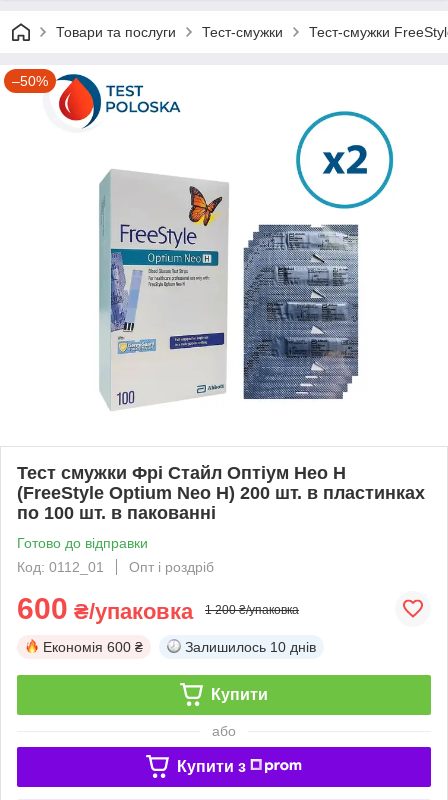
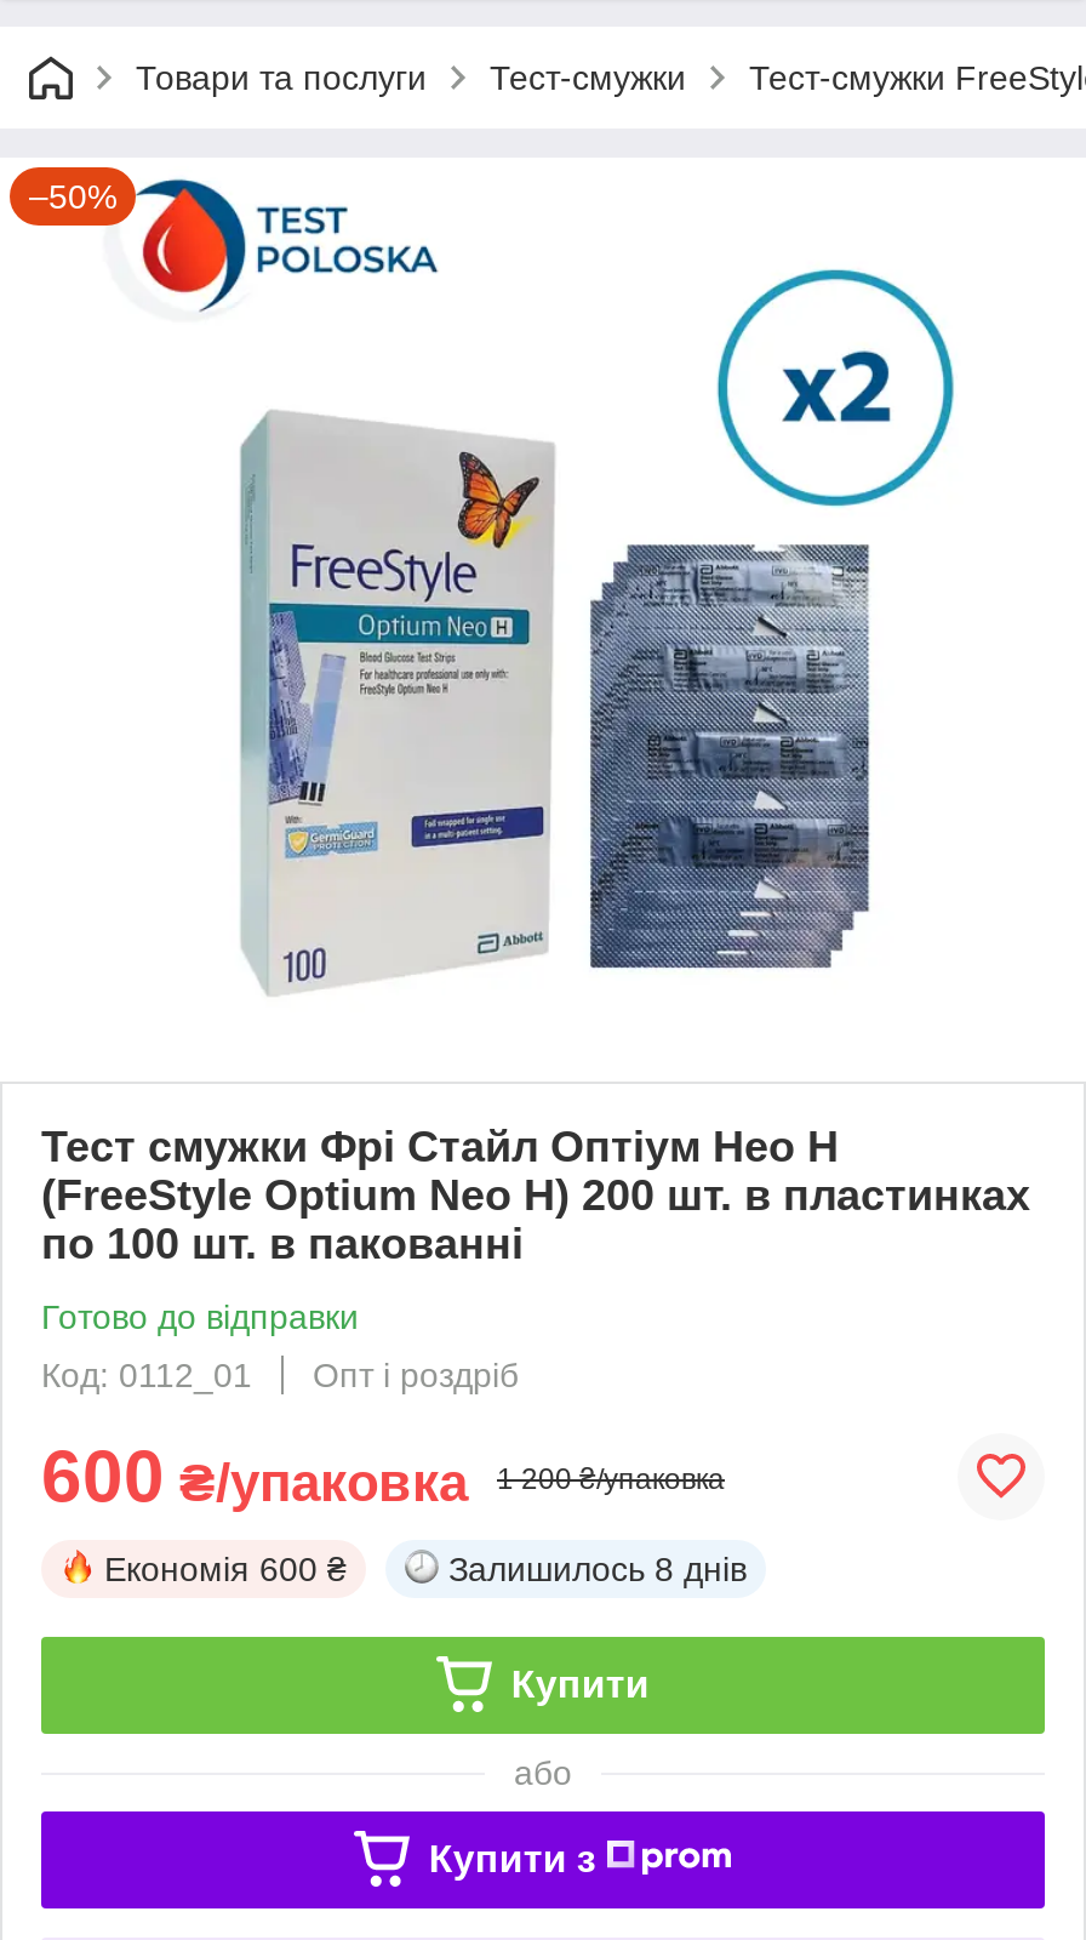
- Залишилось 10 днів
+ Залишилось 8 днів
